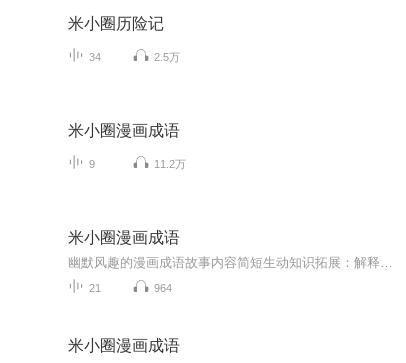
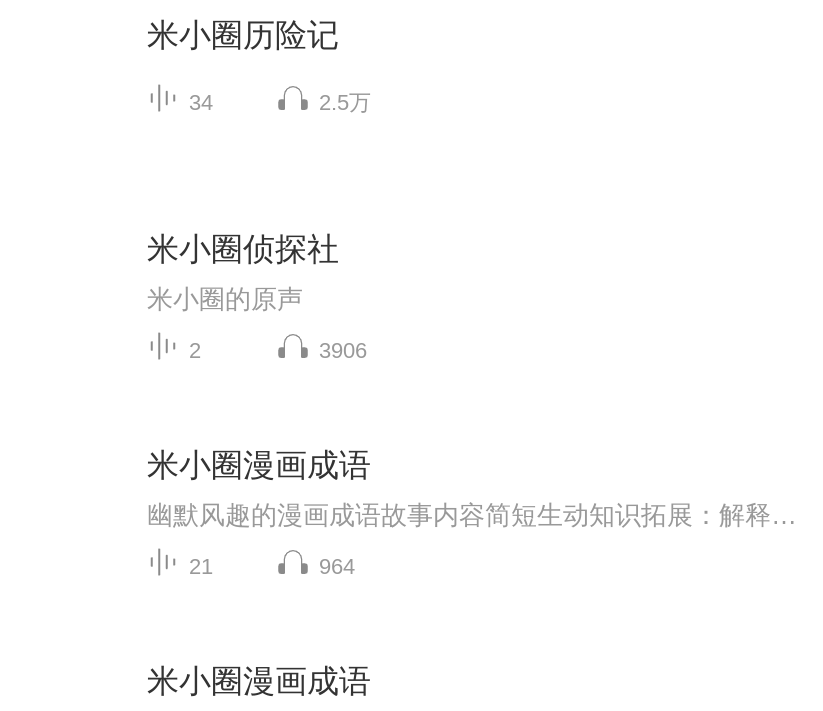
- 米小圈漫画成语
- 9
- 11.2万
+ 米小圈侦探社
+ 米小圈的原声
+ 2
+ 3906
